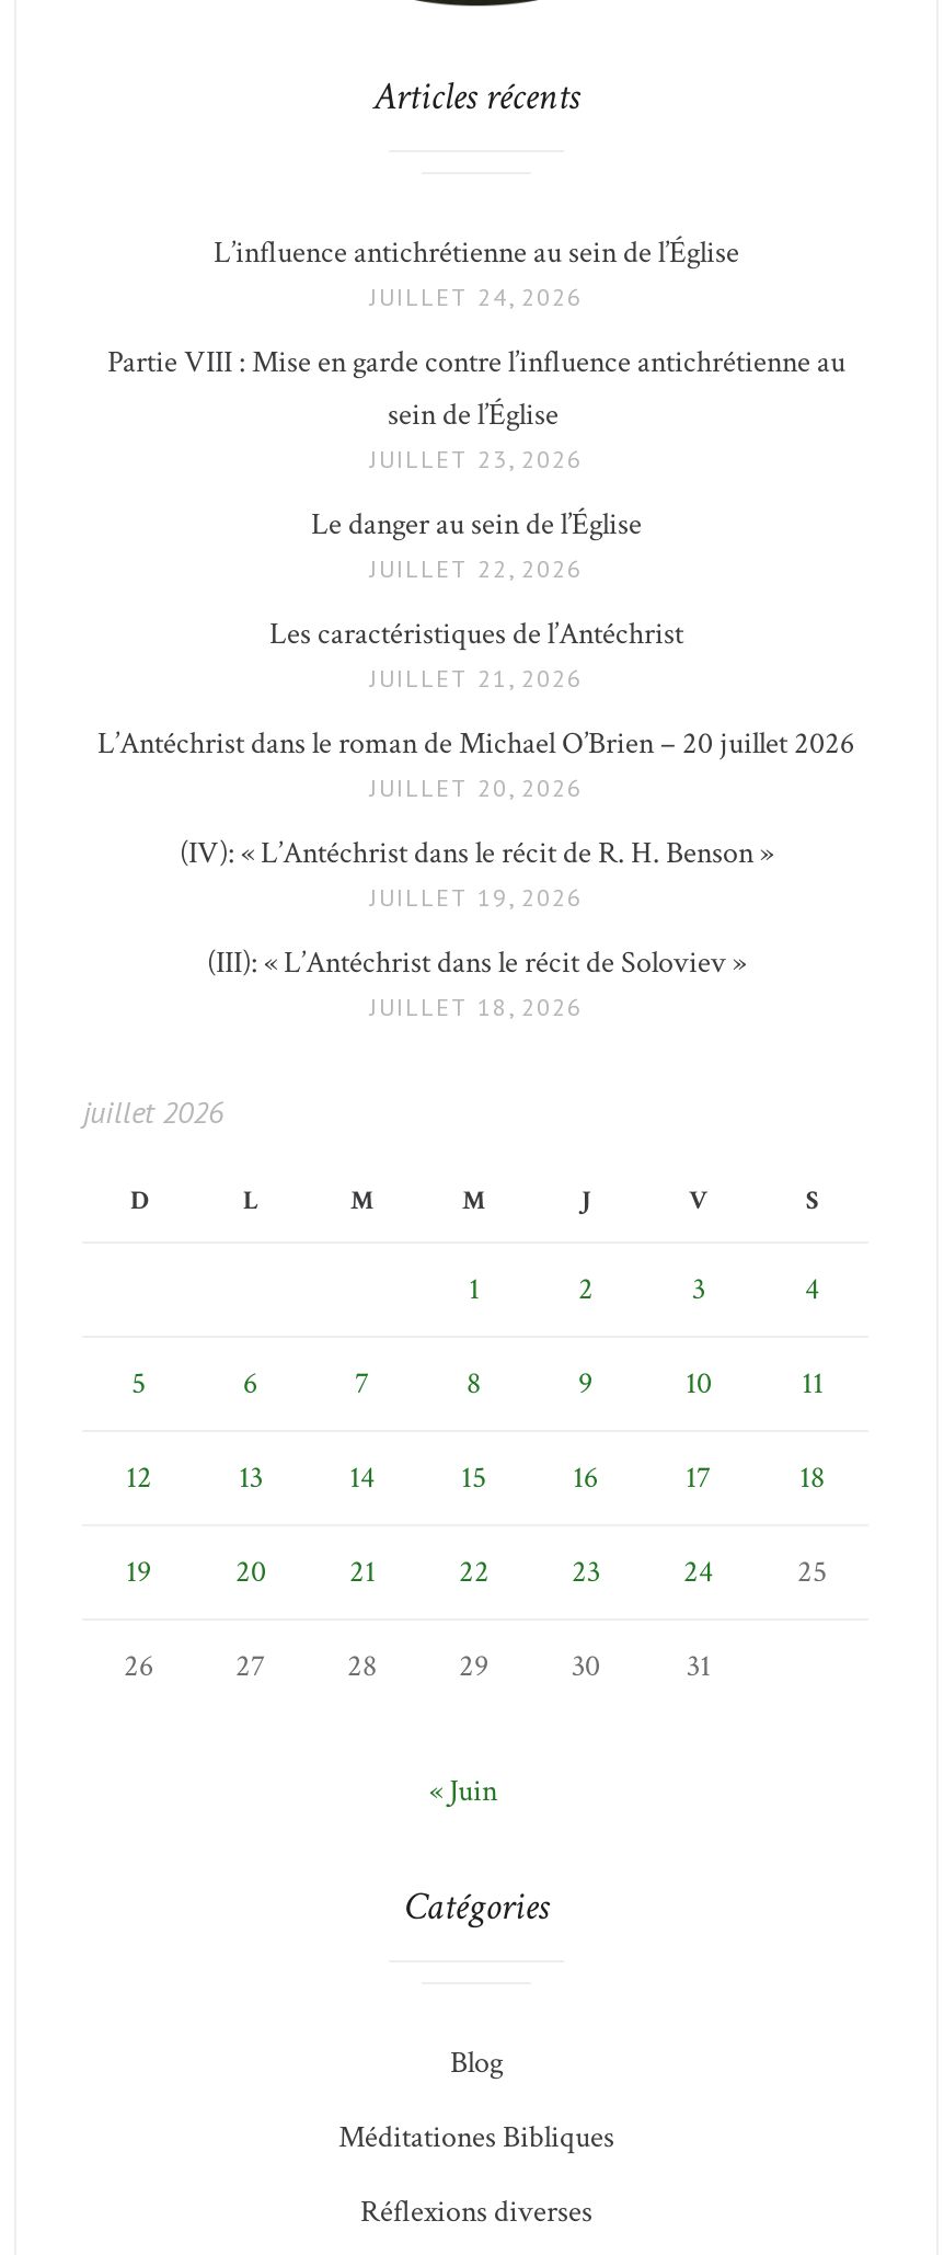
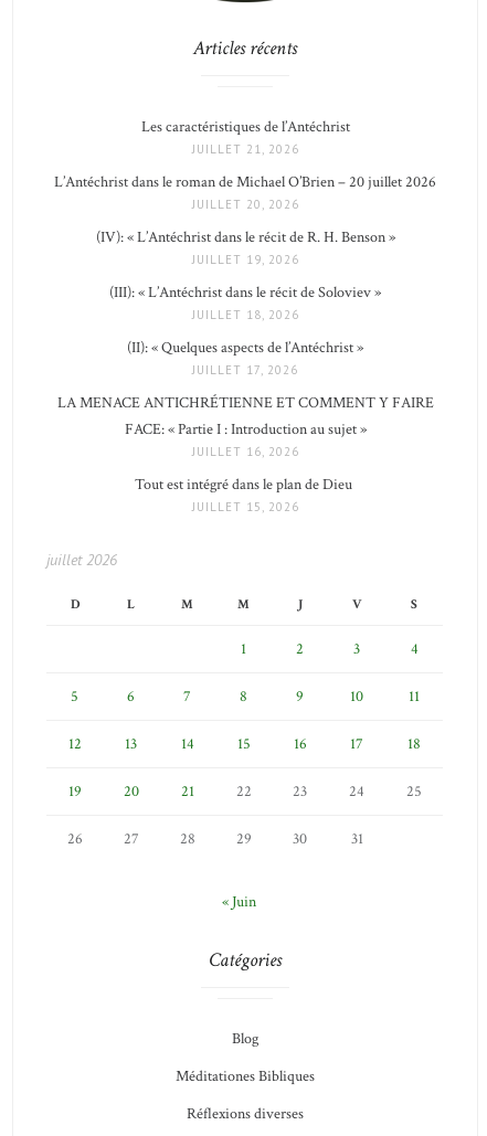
- L’influence antichrétienne au sein de l’Église
- JUILLET 24, 2026
- Partie VIII : Mise en garde contre l’influence antichrétienne au
- sein de l’Église
- JUILLET 23, 2026
- Le danger au sein de l’Église
- JUILLET 22, 2026

moved up: Les caractéristiques de l’Antéchrist | JUILLET 21, 2026 | L’Antéchrist dans le roman de Michael O’Brien – 20 juillet 2026 | JUILLET 20, 2026 | (IV): « L’Antéchrist dans le récit de R. H. Benson » | JUILLET 19, 2026 | (III): « L’Antéchrist dans le récit de Soloviev » | JUILLET 18, 2026

+ (II): « Quelques aspects de l’Antéchrist »
+ JUILLET 17, 2026
+ LA MENACE ANTICHRÉTIENNE ET COMMENT Y FAIRE
+ FACE: « Partie I : Introduction au sujet »
+ JUILLET 16, 2026
+ Tout est intégré dans le plan de Dieu
+ JUILLET 15, 2026
